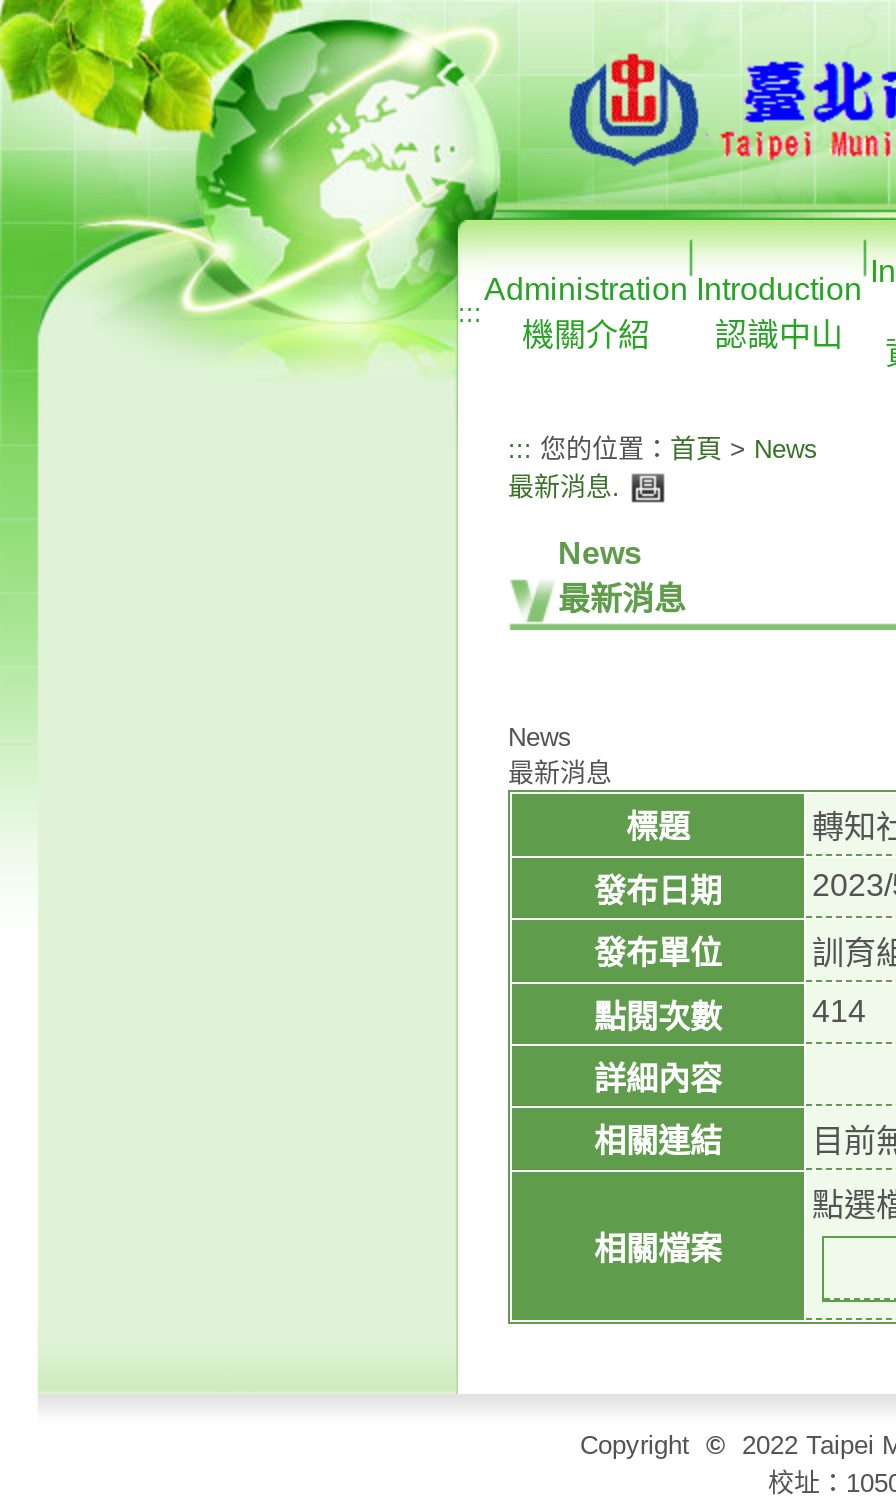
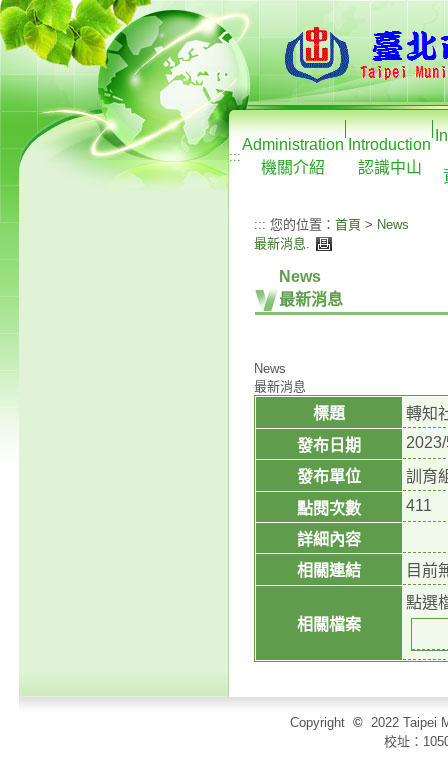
- 414
+ 411
